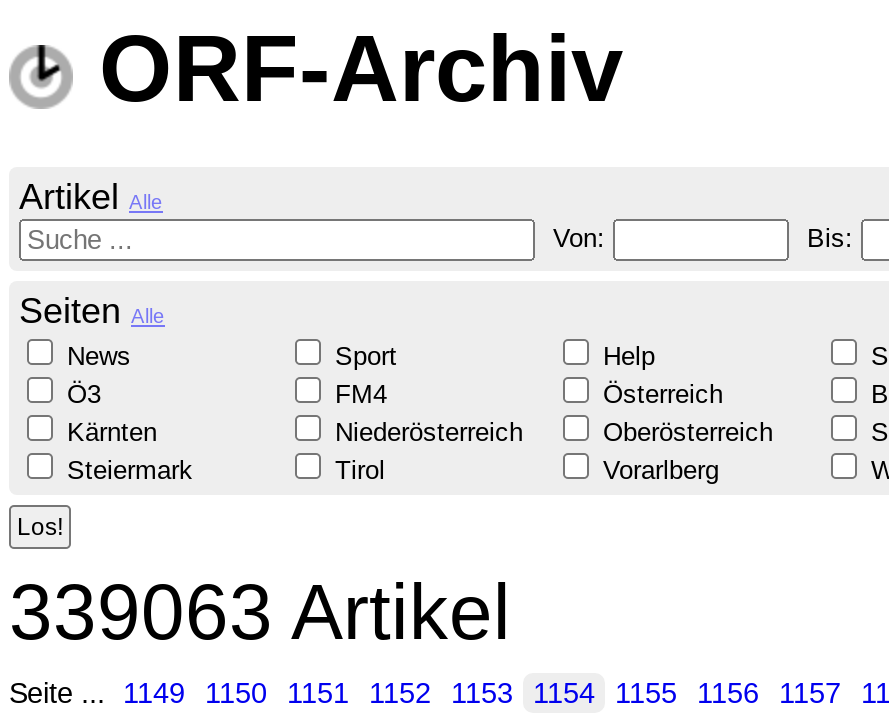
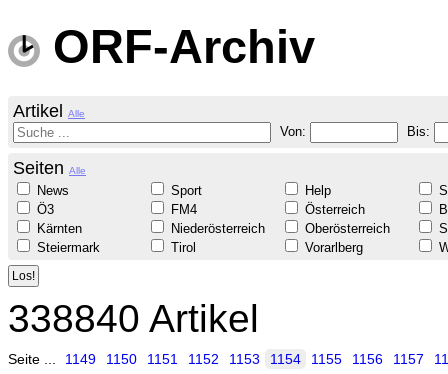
- 339063 Artikel
+ 338840 Artikel
